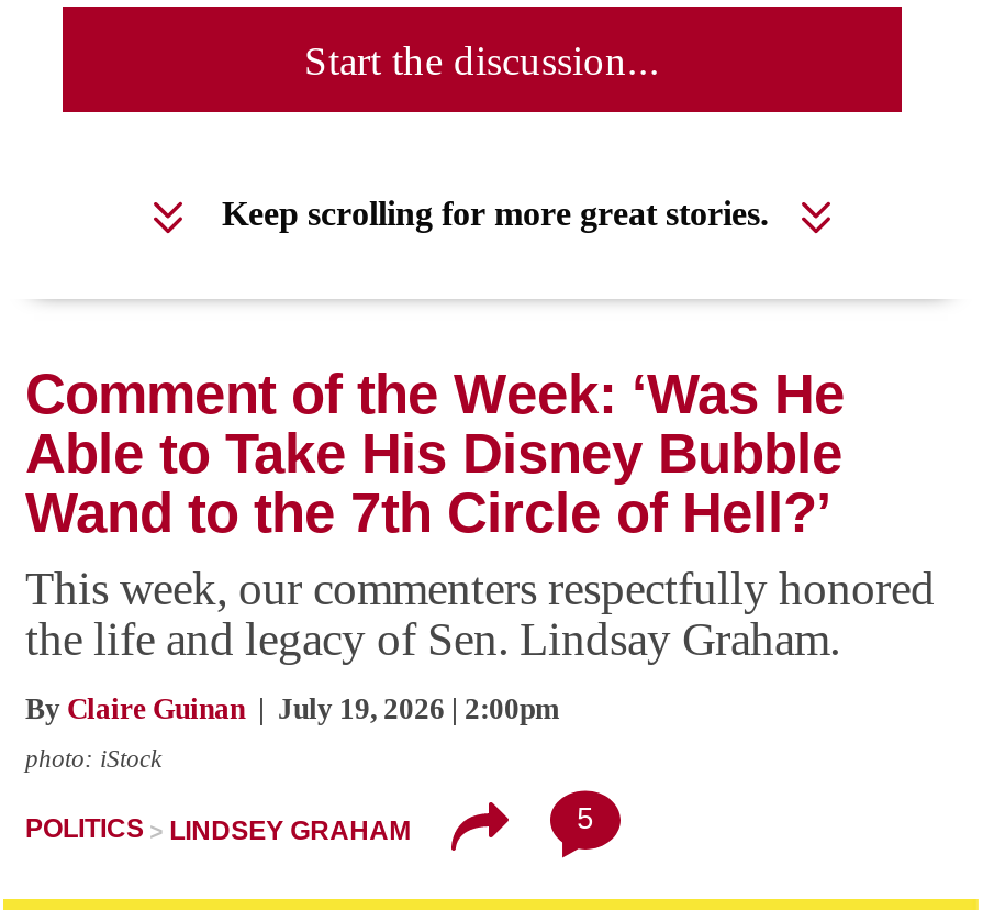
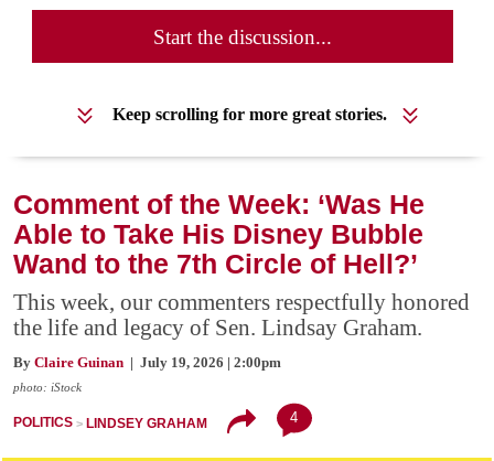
- 5
+ 4
